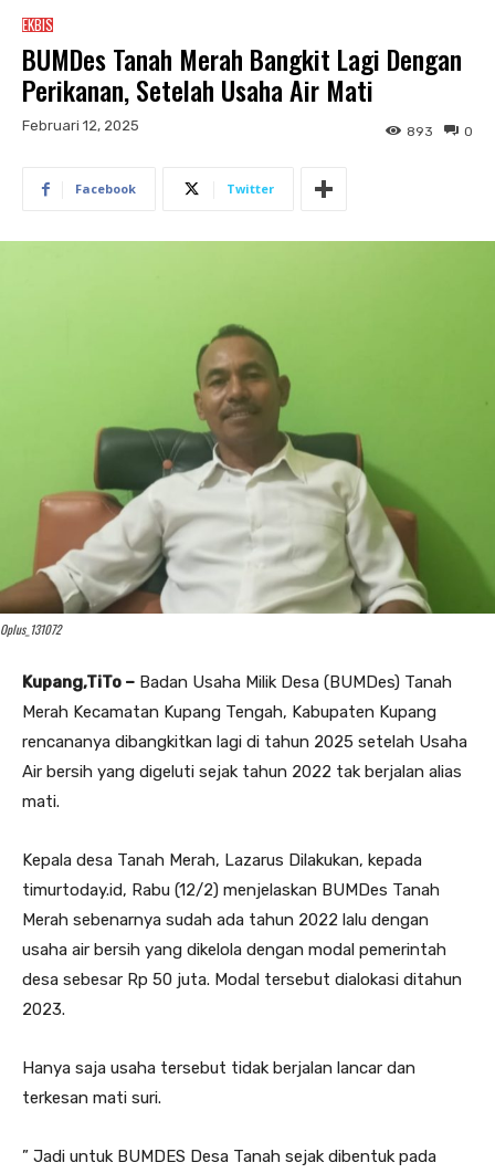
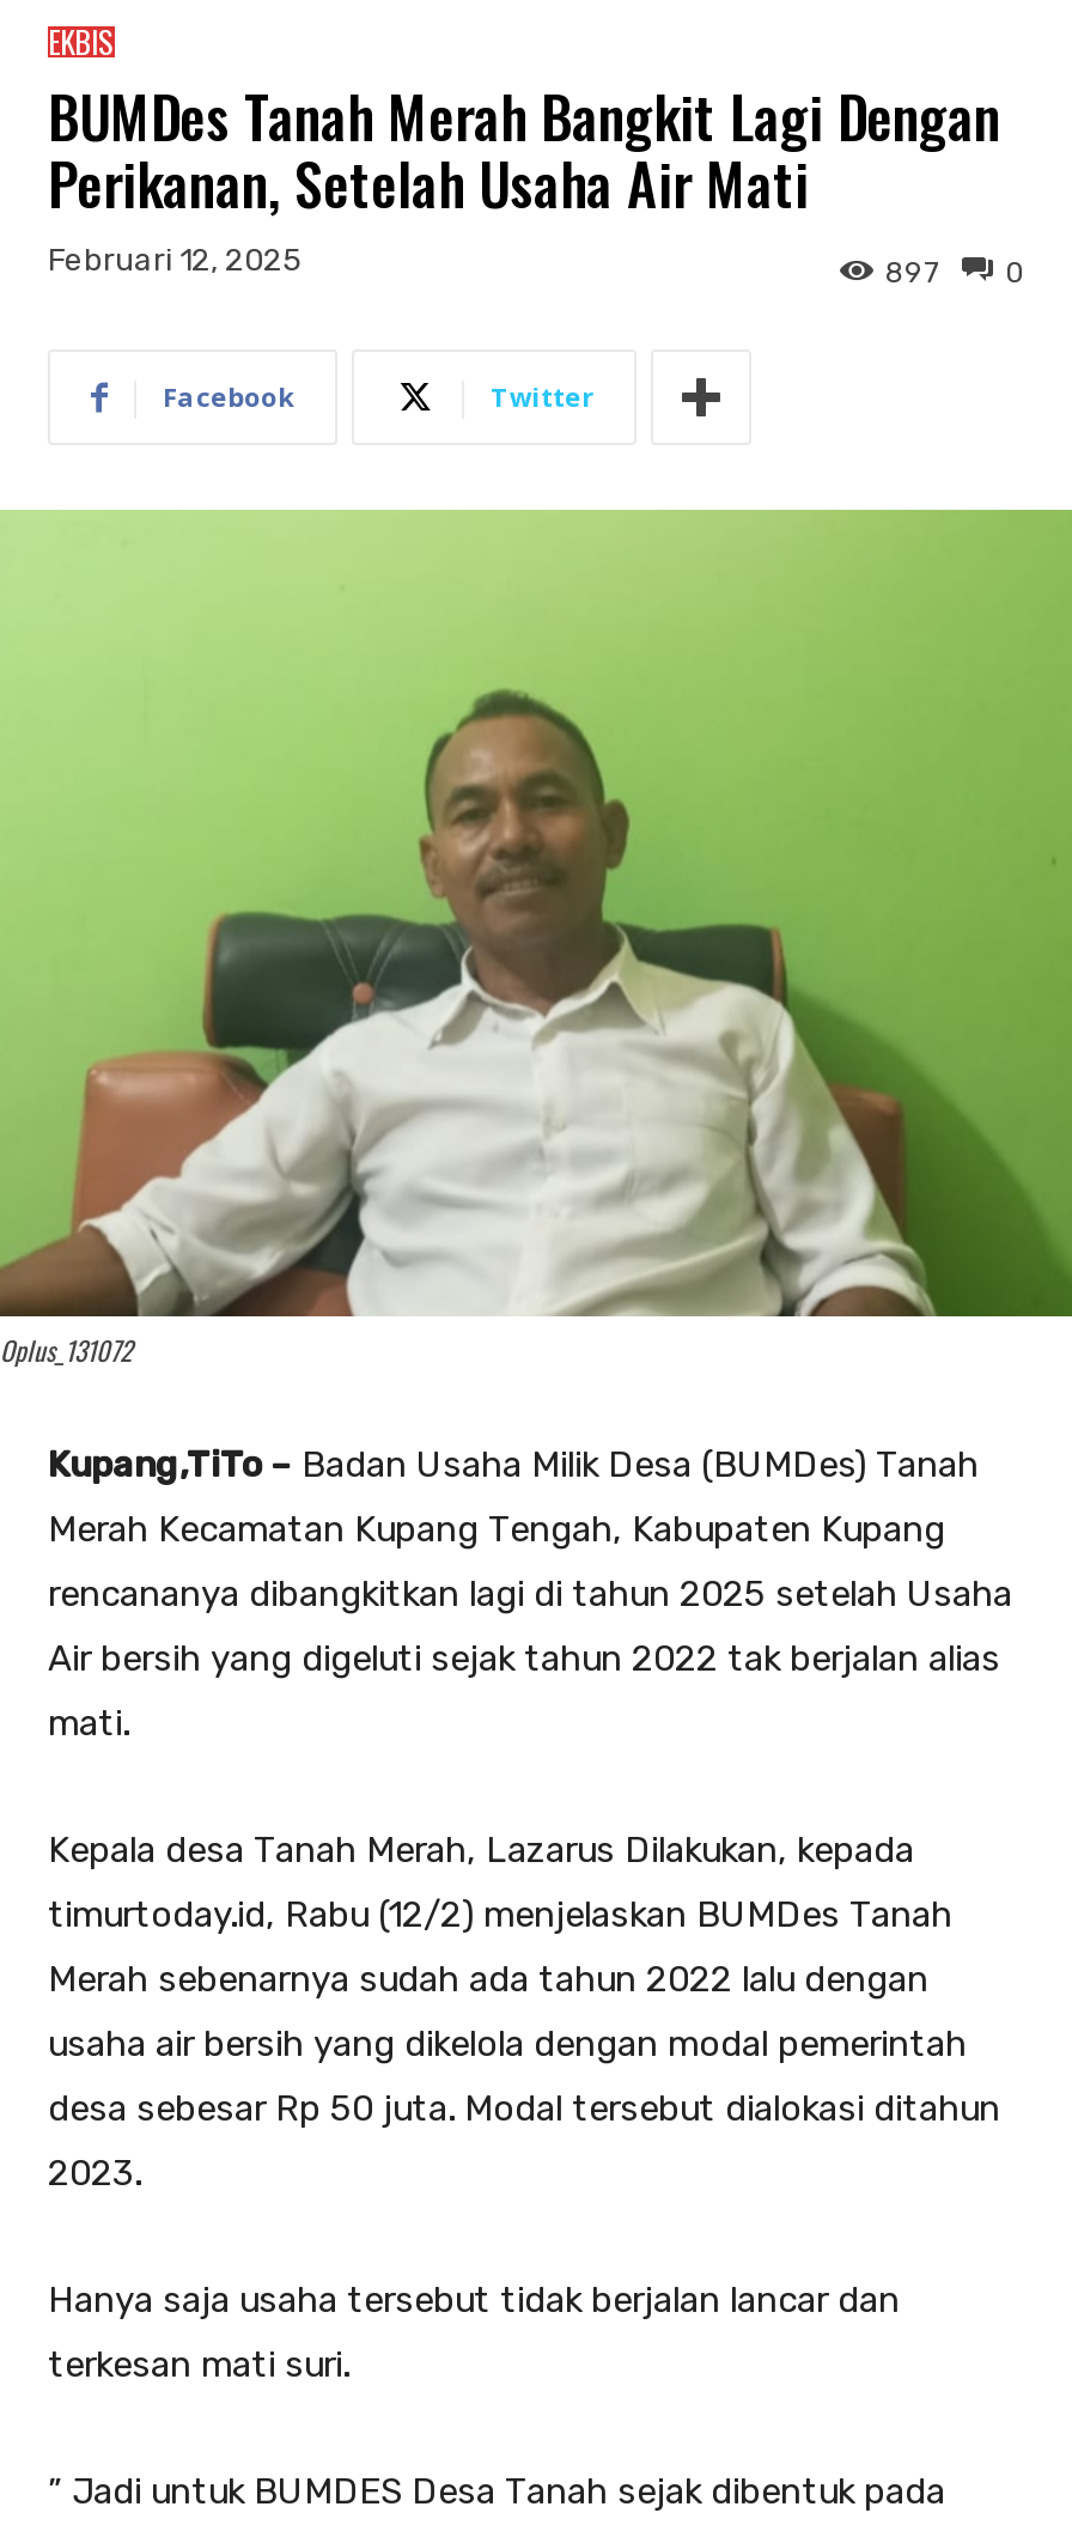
- 893 0
+ 897 0
